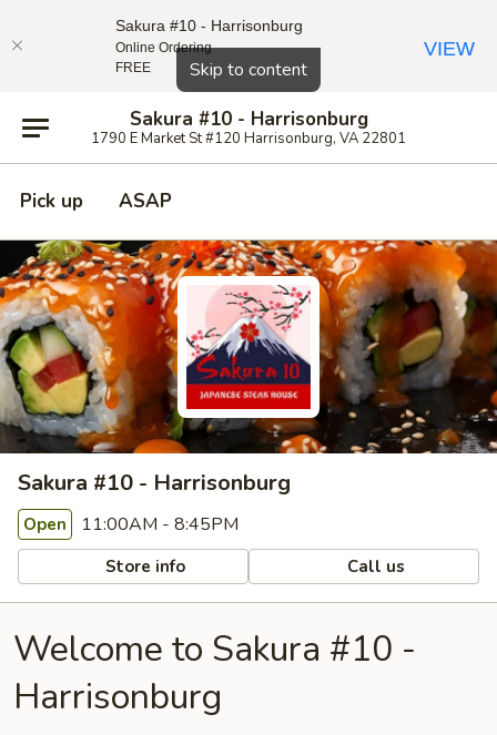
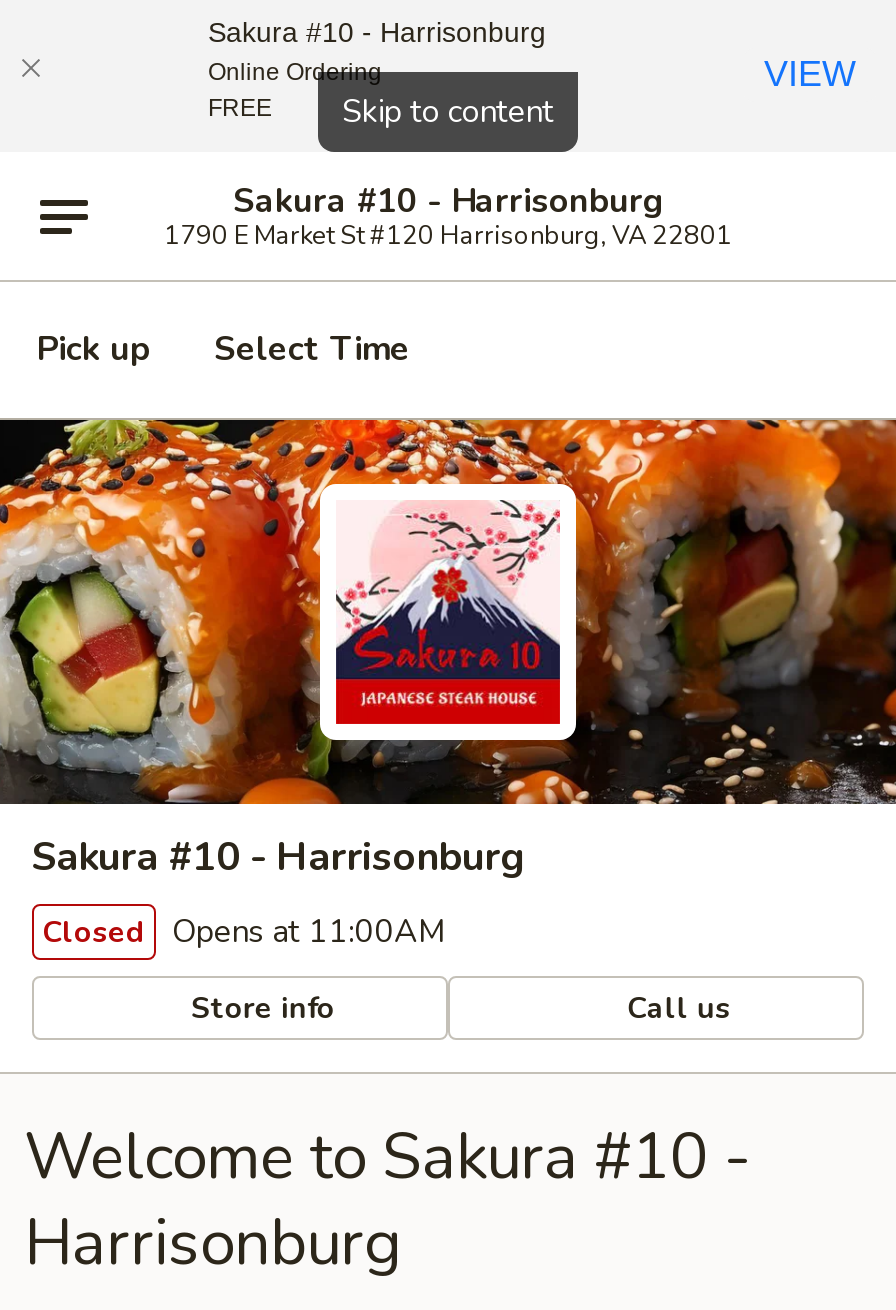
- ASAP
+ Select Time

- Open 11:00AM - 8:45PM
+ Closed Opens at 11:00AM
